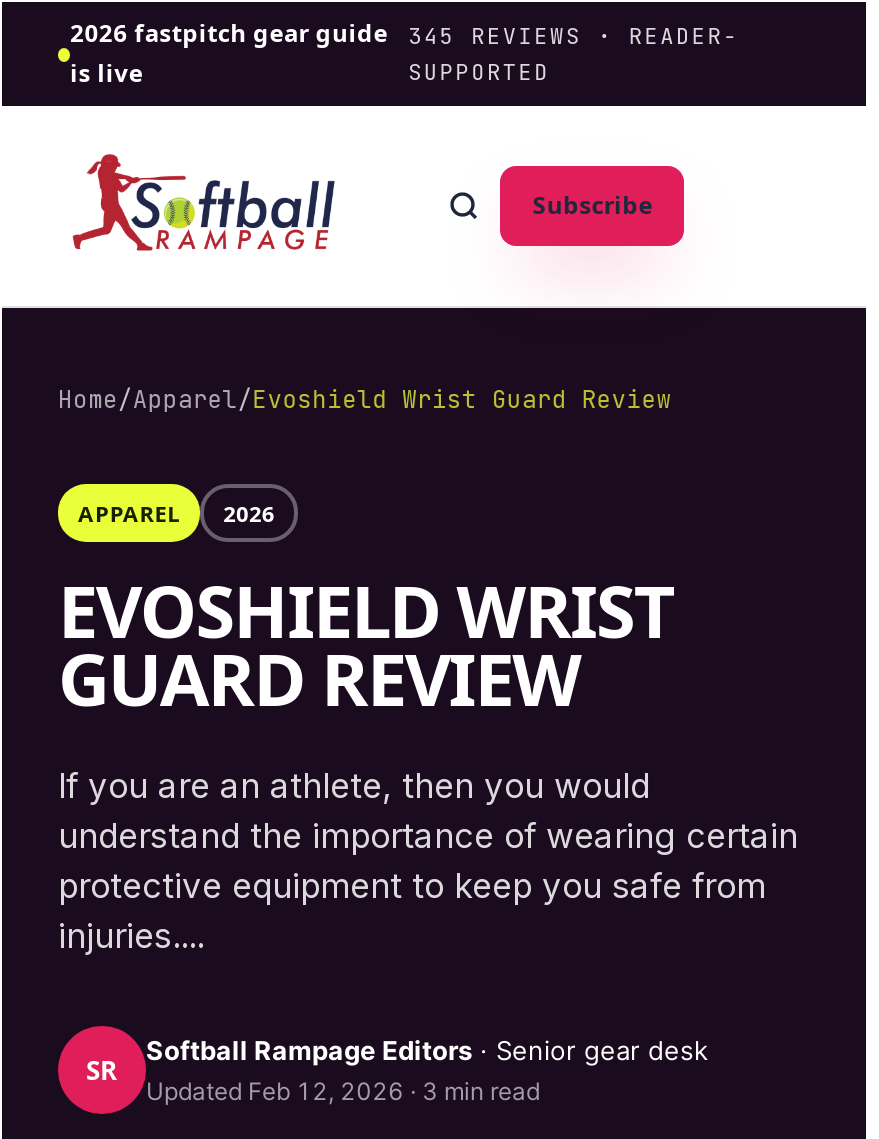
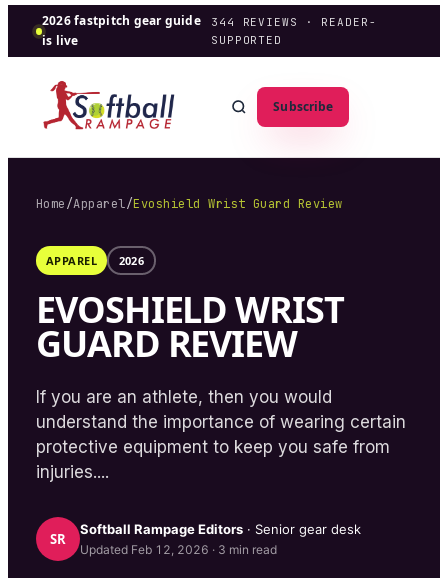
- 345 REVIEWS · READER-
+ 344 REVIEWS · READER-
